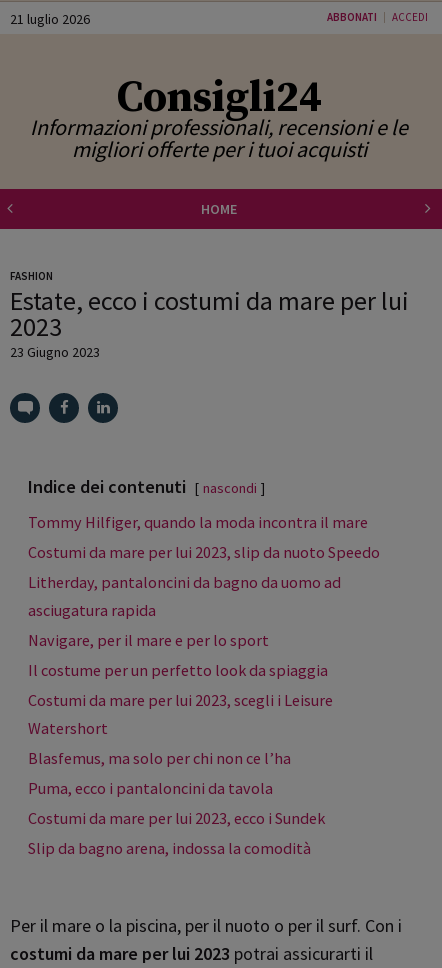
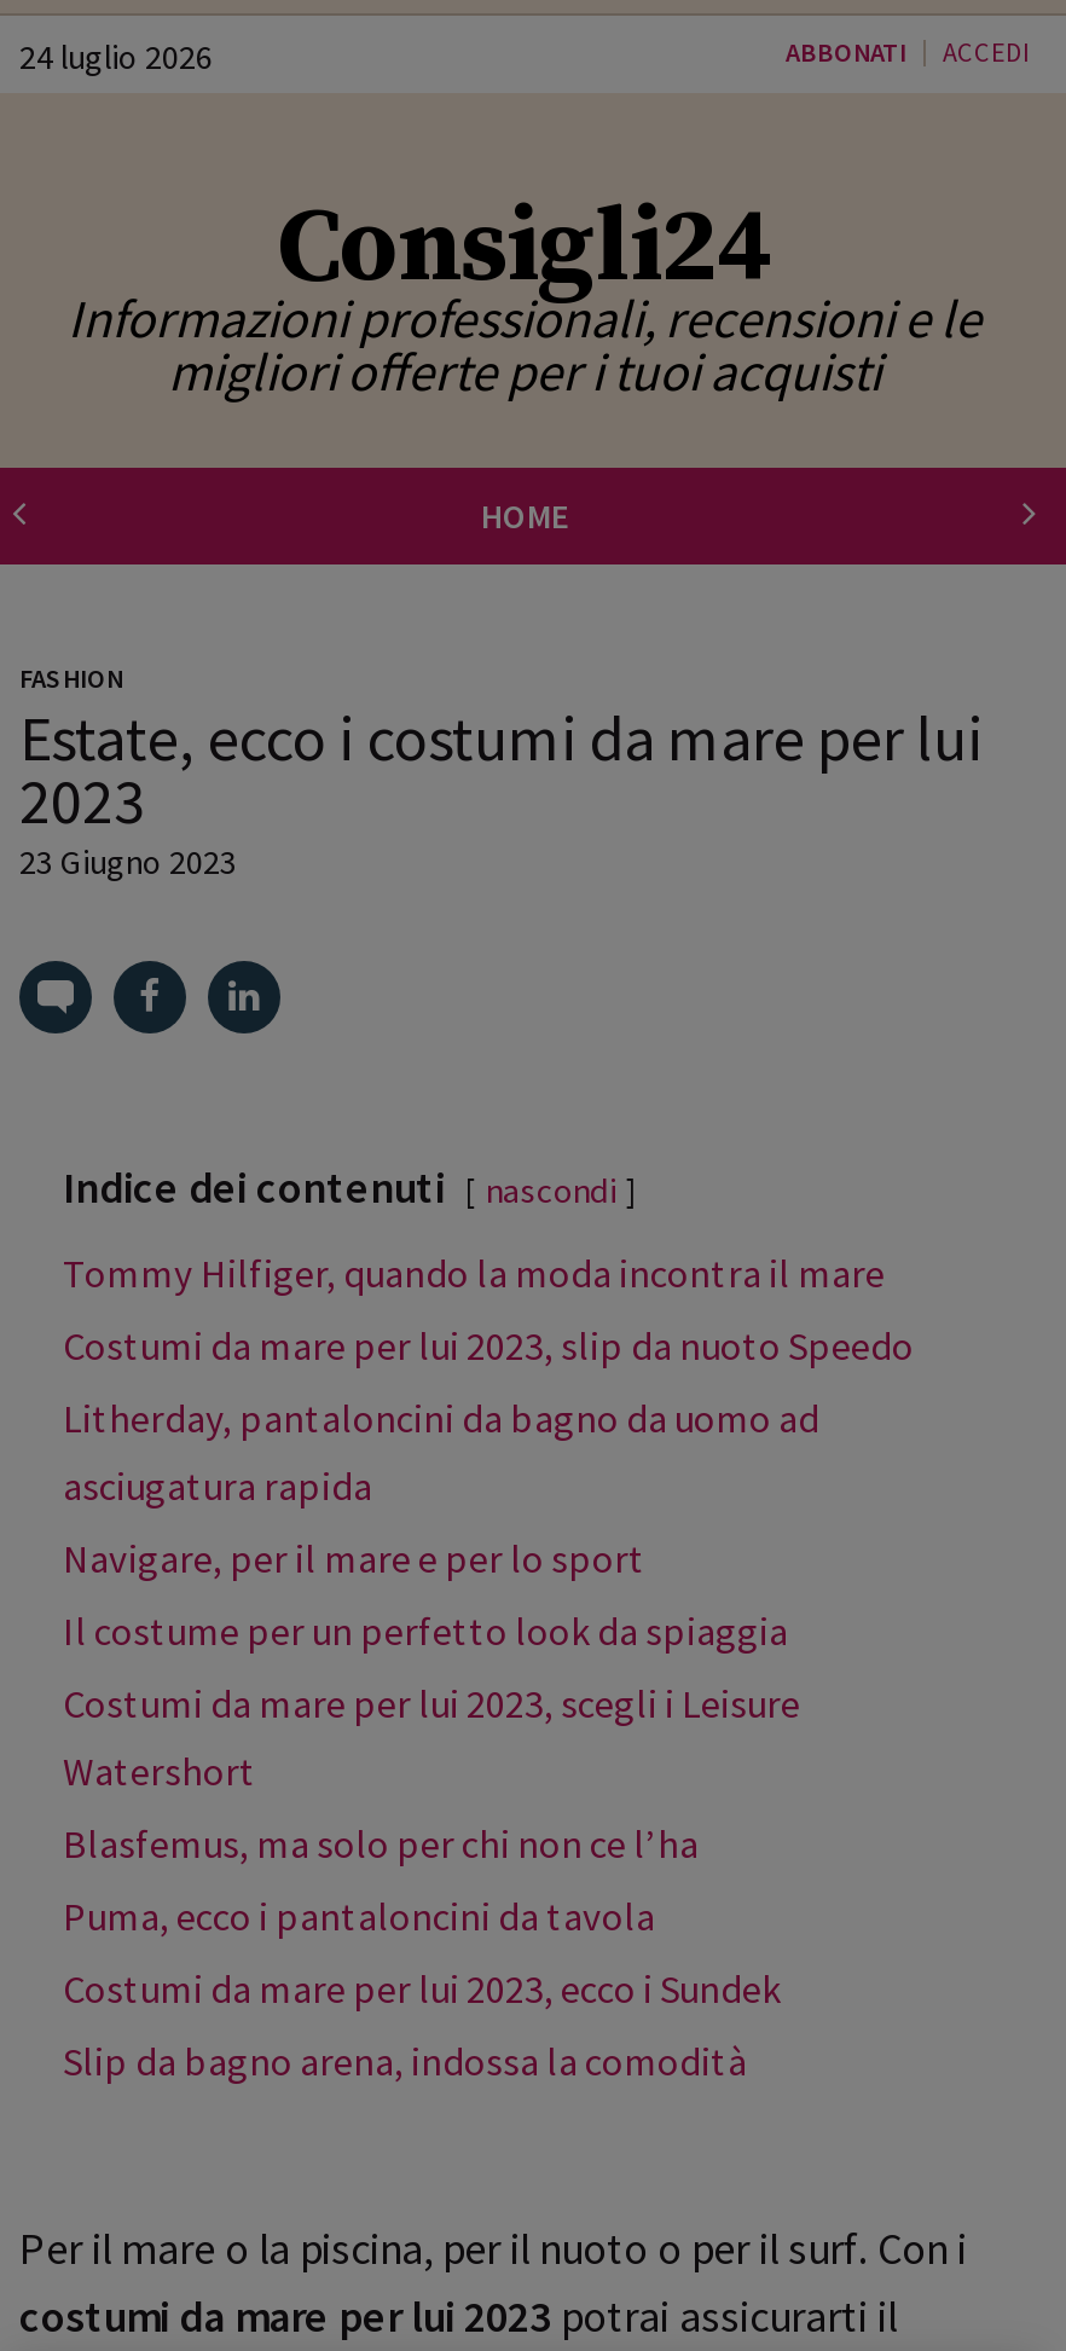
- 21 luglio 2026
+ 24 luglio 2026
